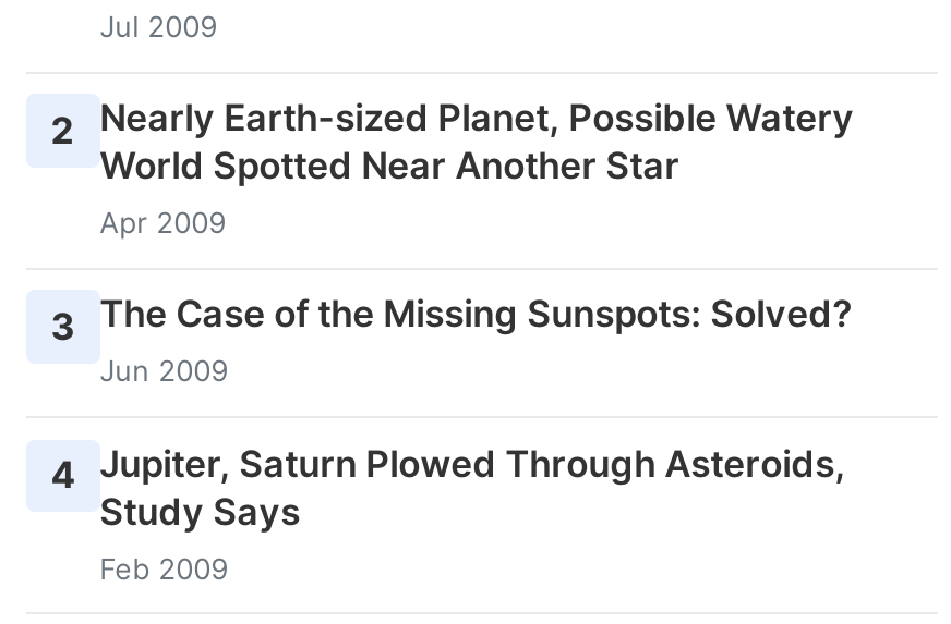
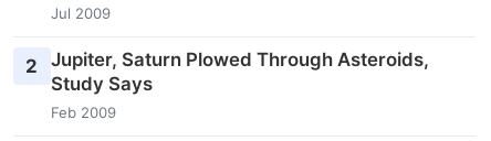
- 2 Nearly Earth-sized Planet, Possible Watery
- World Spotted Near Another Star
- Apr 2009
- 3 The Case of the Missing Sunspots: Solved?
- Jun 2009
- 4 Jupiter, Saturn Plowed Through Asteroids,
+ 2 Jupiter, Saturn Plowed Through Asteroids,
